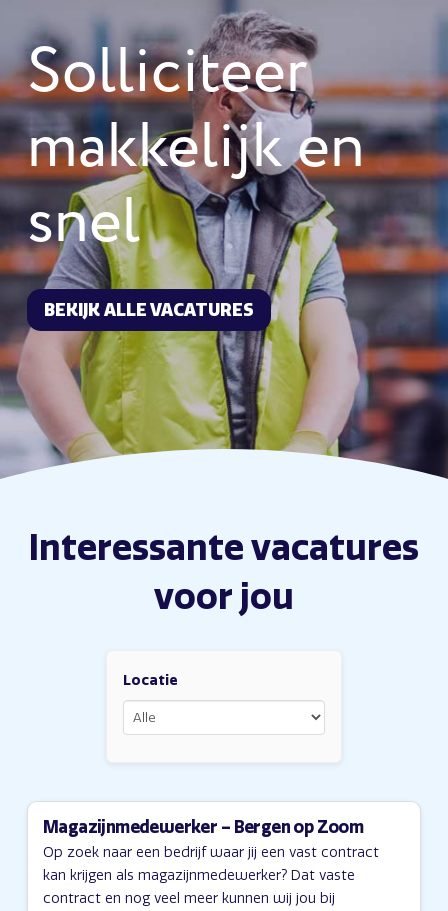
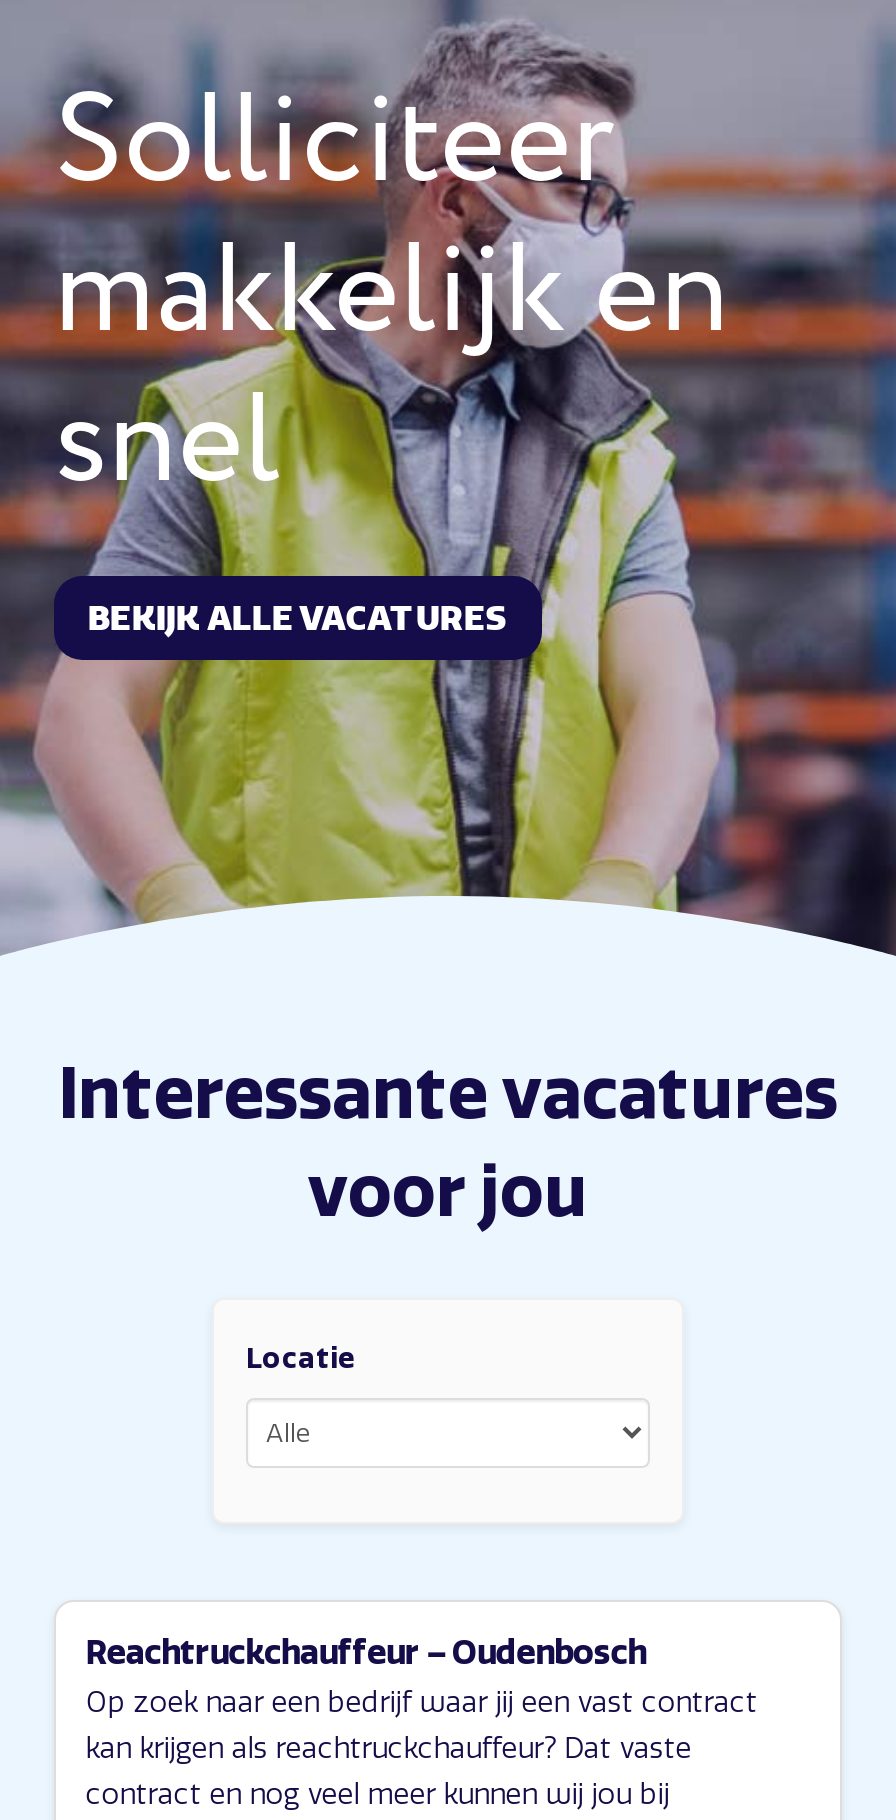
- Magazijnmedewerker – Bergen op Zoom
+ Reachtruckchauffeur – Oudenbosch

- kan krijgen als magazijnmedewerker? Dat vaste
+ kan krijgen als reachtruckchauffeur? Dat vaste
